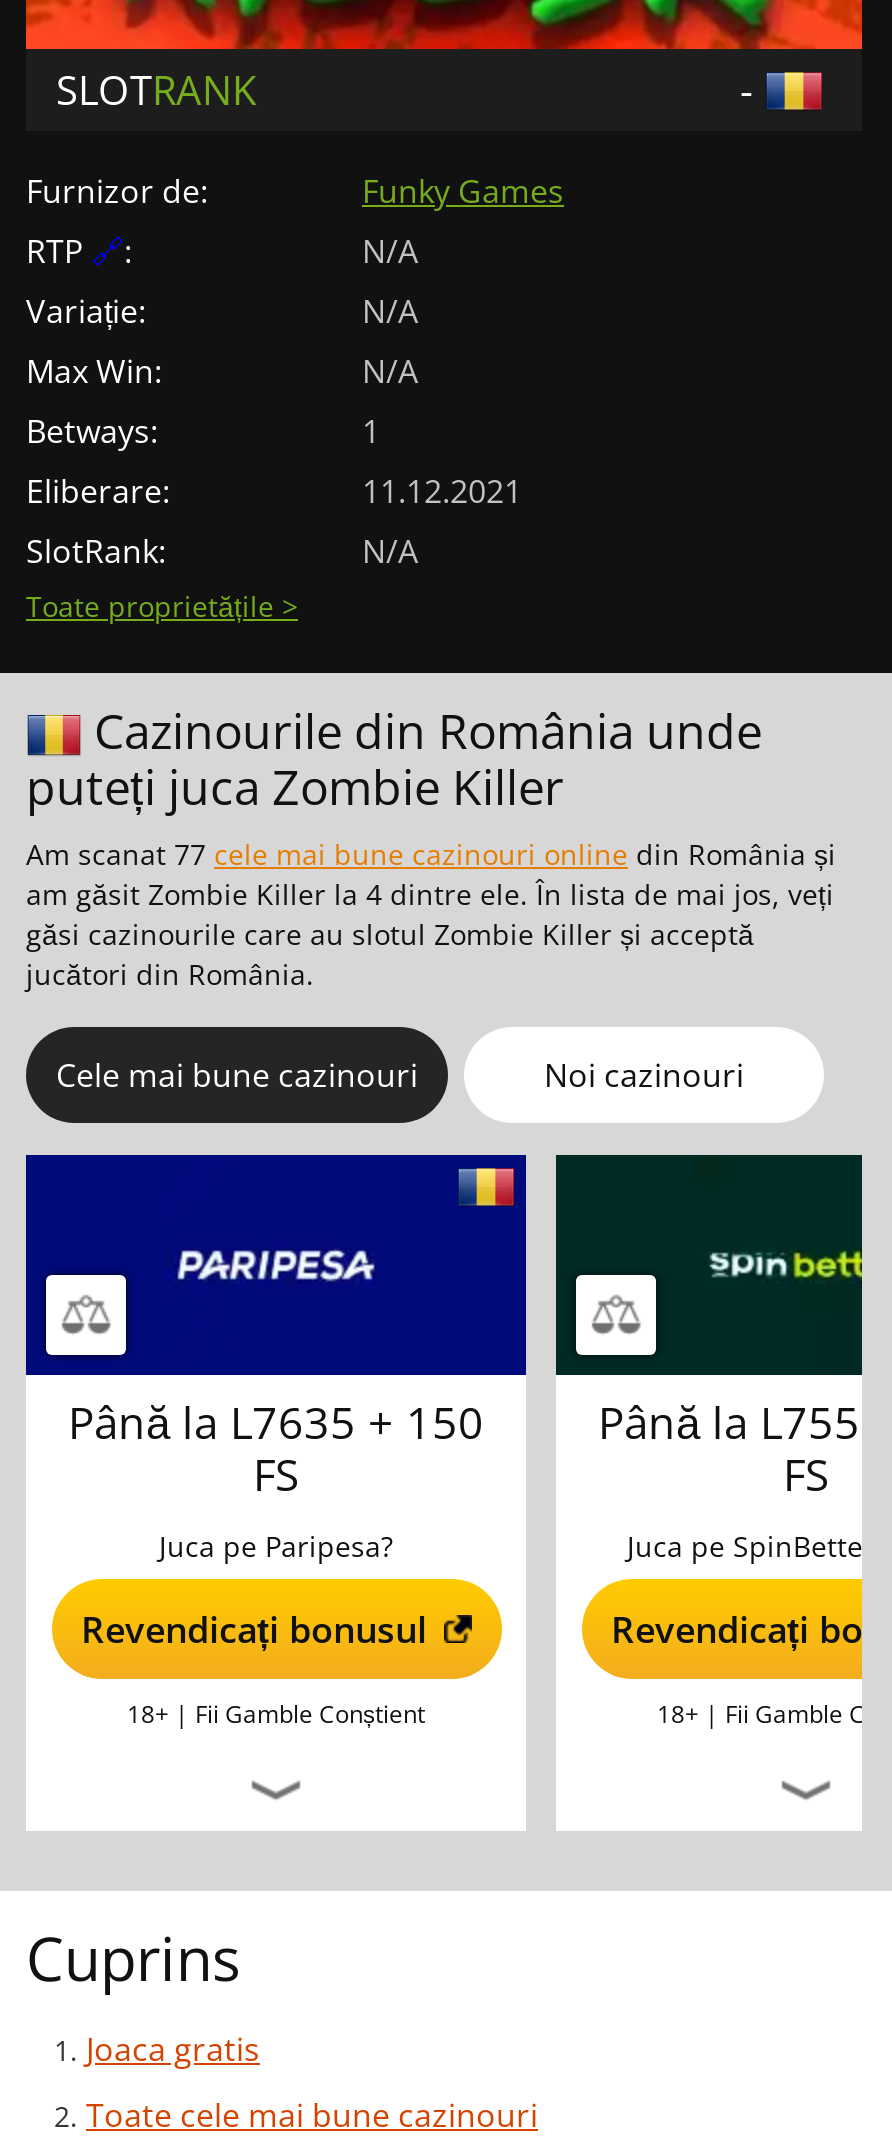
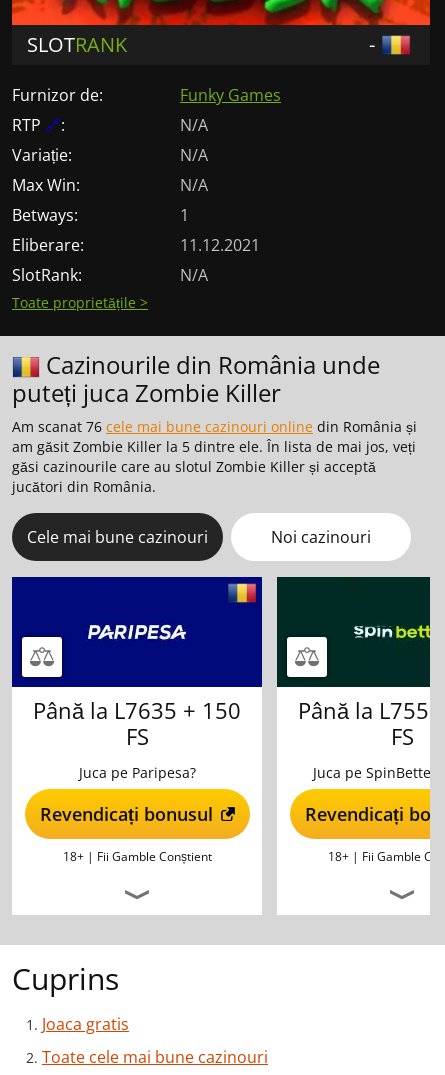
- Am scanat 77 cele mai bune cazinouri online din România și
+ Am scanat 76 cele mai bune cazinouri online din România și

- am găsit Zombie Killer la 4 dintre ele. În lista de mai jos, veți
+ am găsit Zombie Killer la 5 dintre ele. În lista de mai jos, veți
